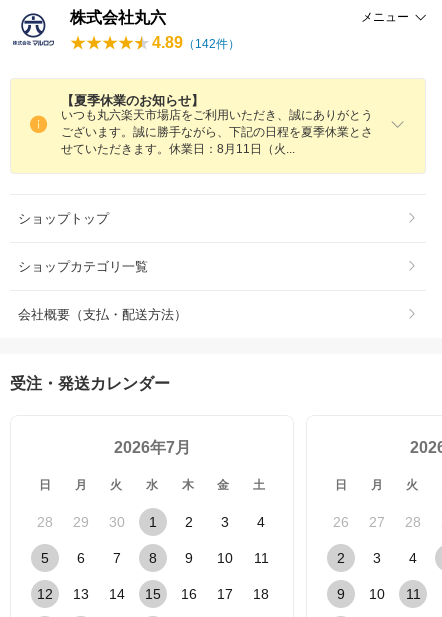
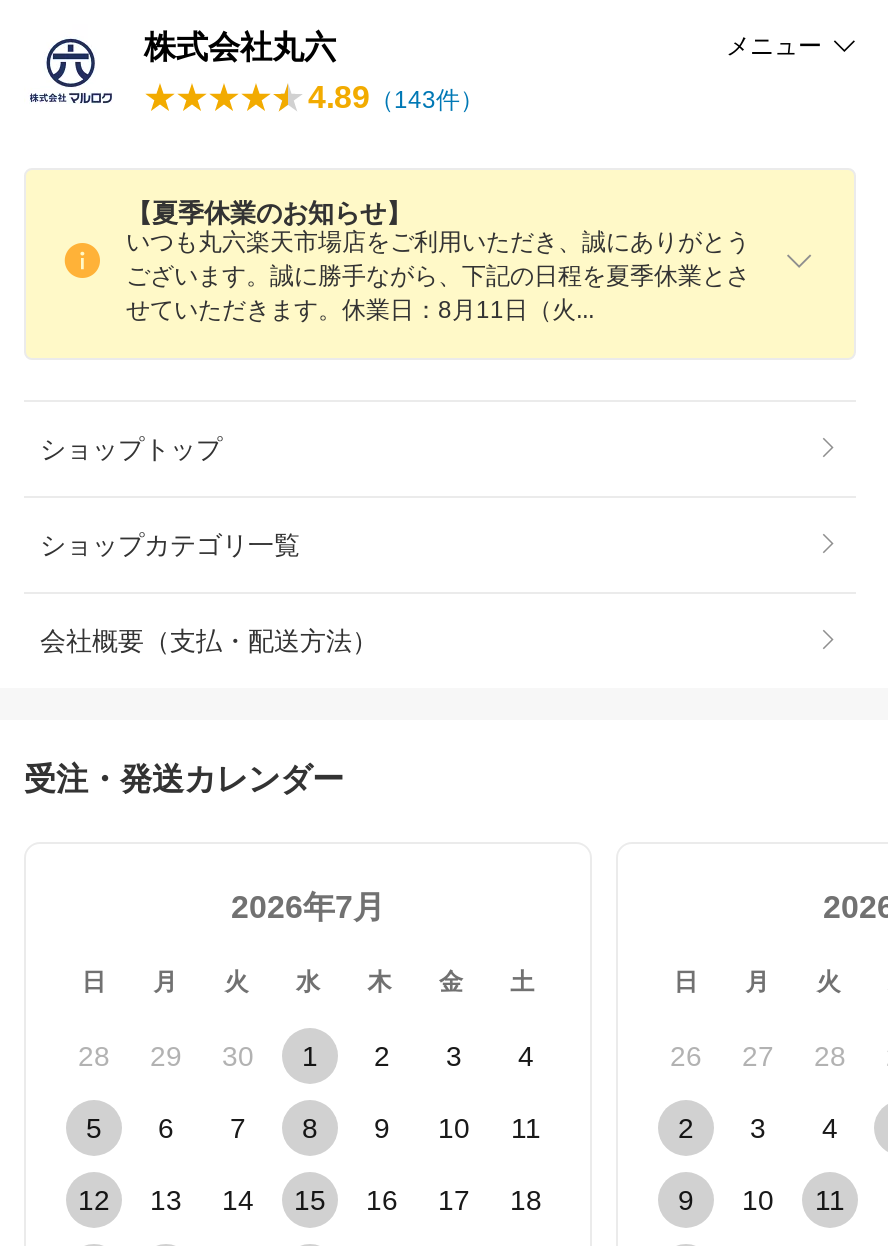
- 4.89（142件）
+ 4.89（143件）
